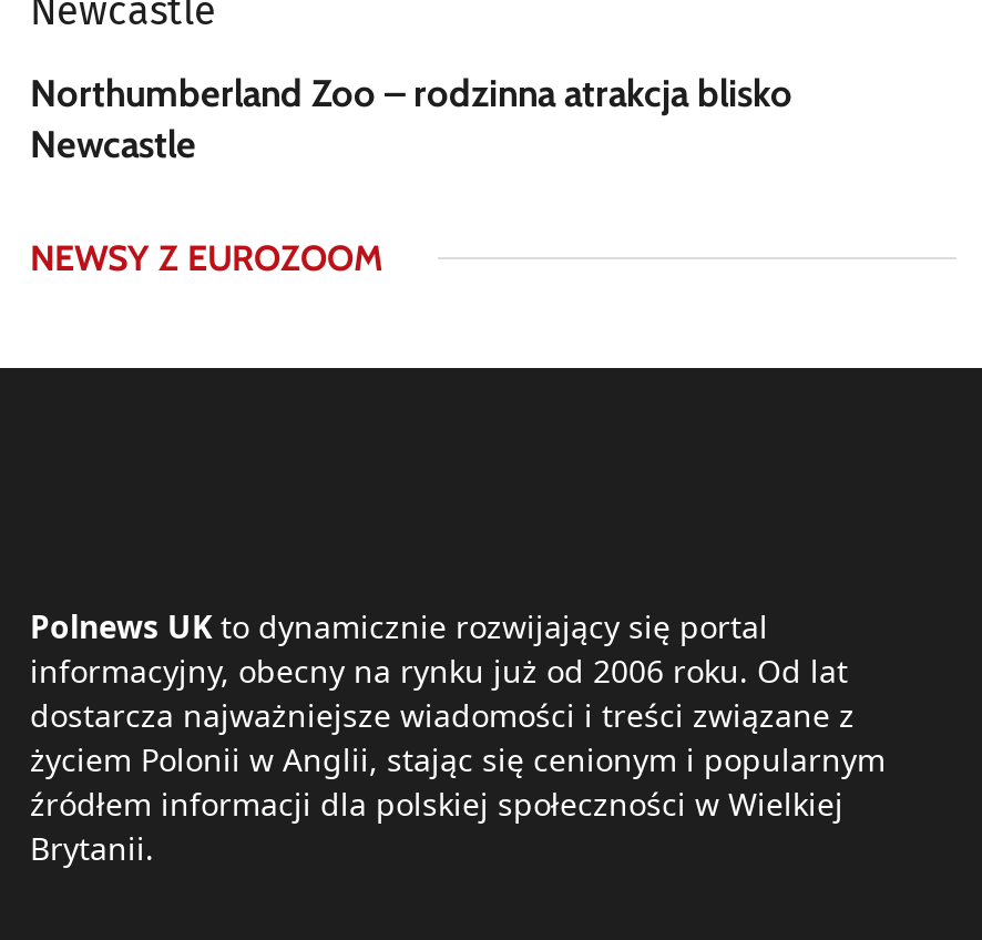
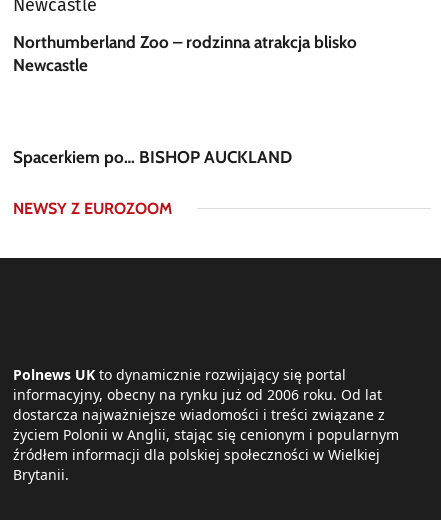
+ Spacerkiem po… BISHOP AUCKLAND
